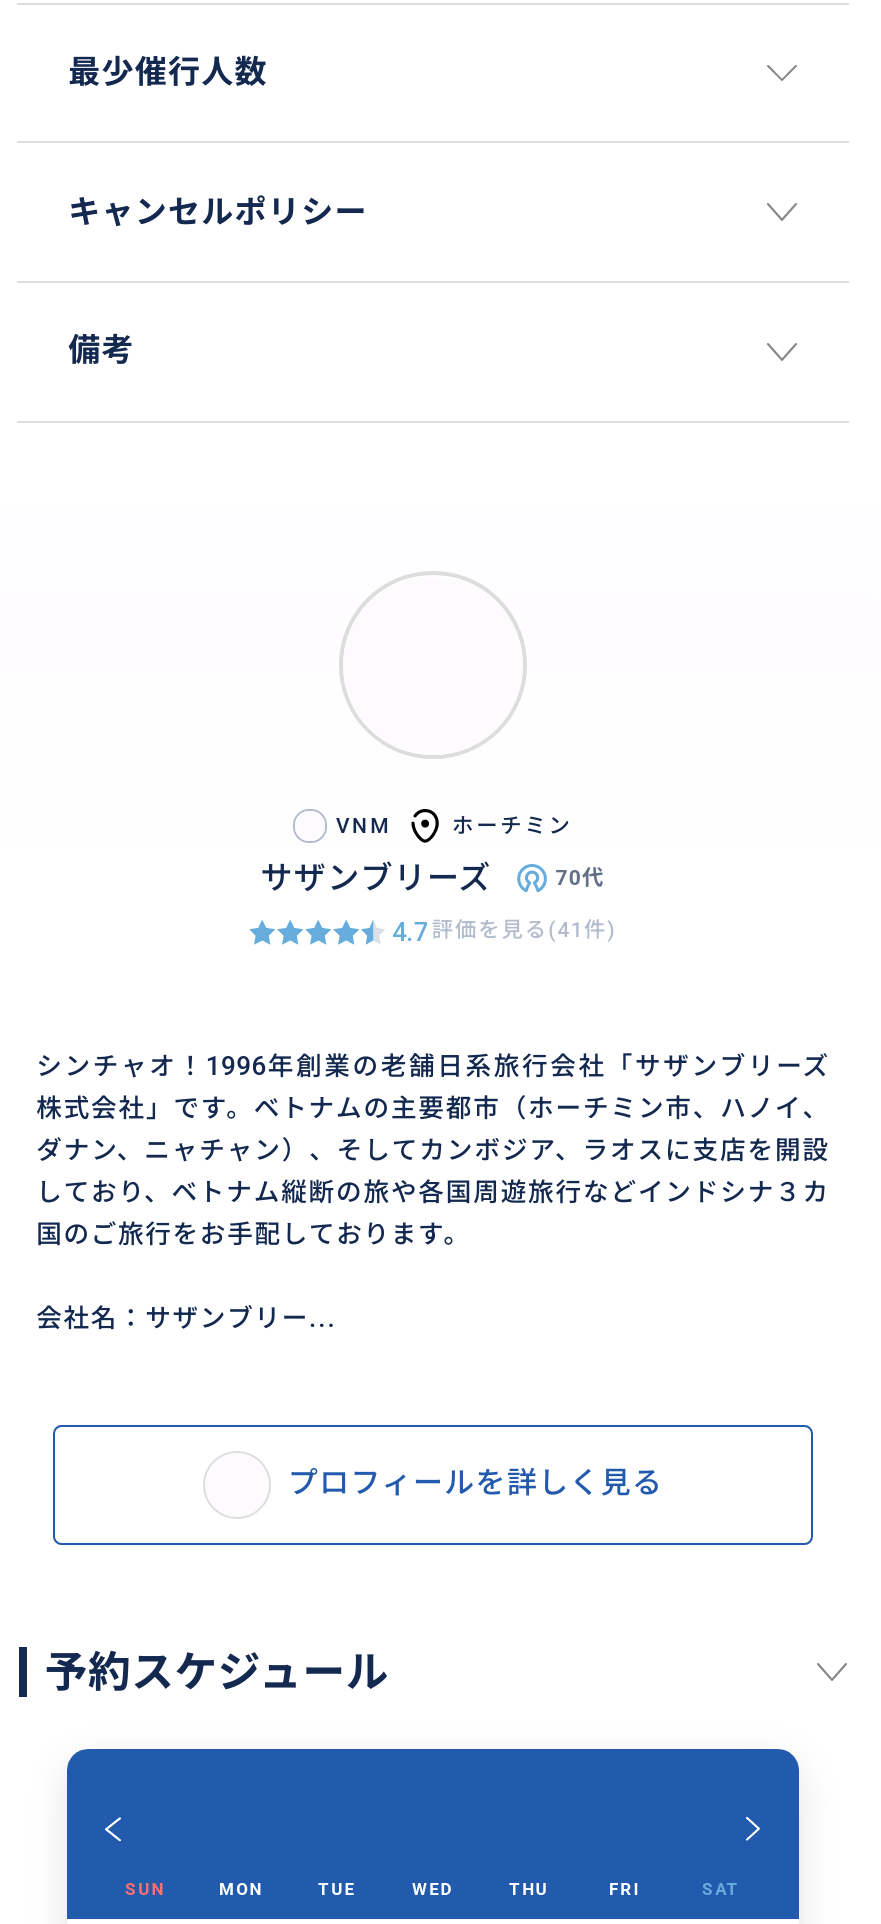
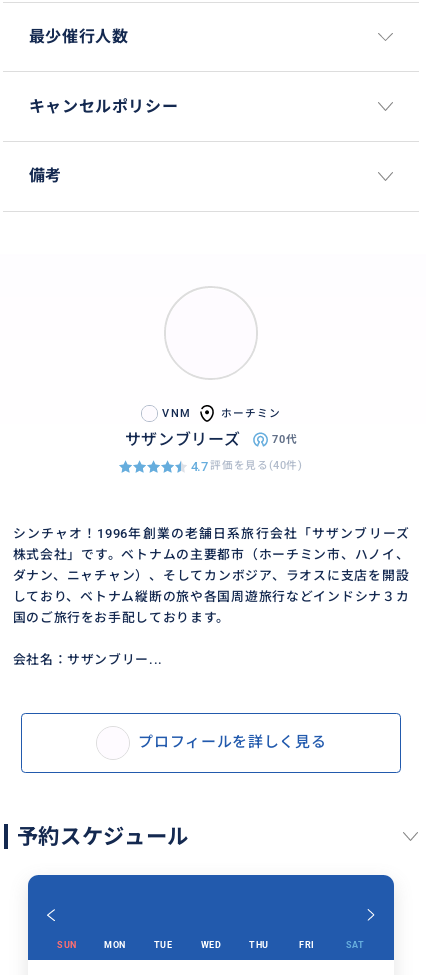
- 4.7 評価を見る(41件)
+ 4.7 評価を見る(40件)
